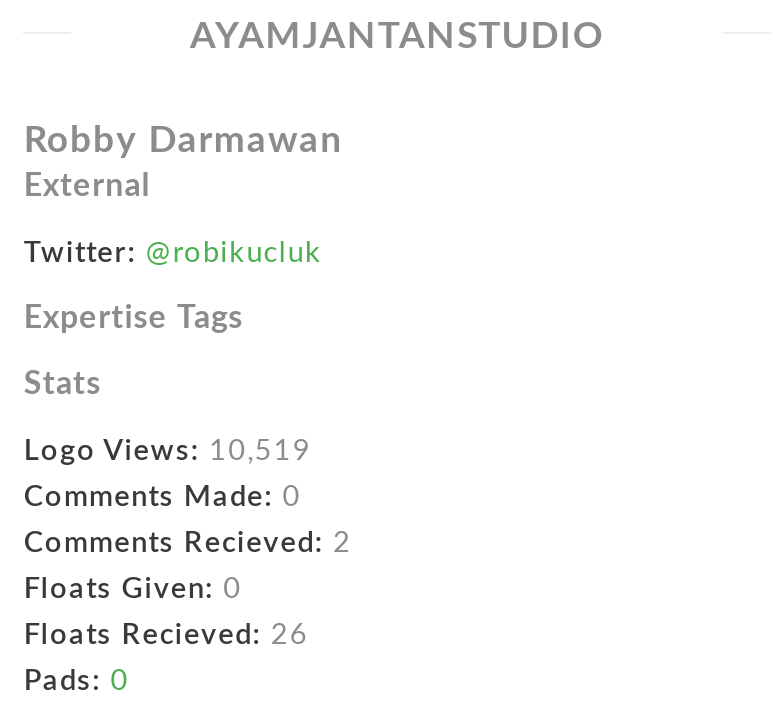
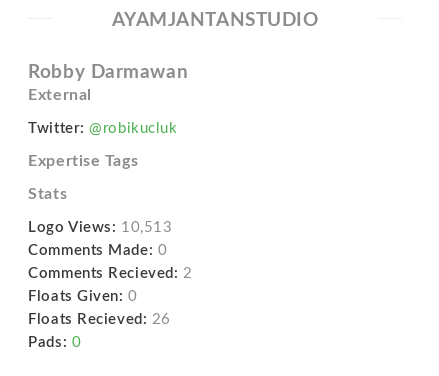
- Logo Views: 10,519
+ Logo Views: 10,513
